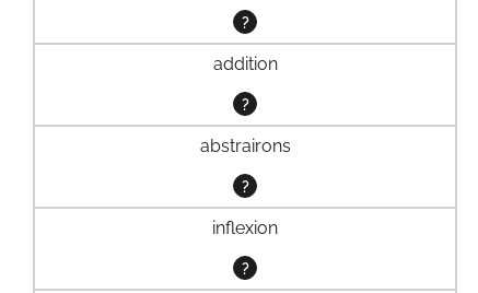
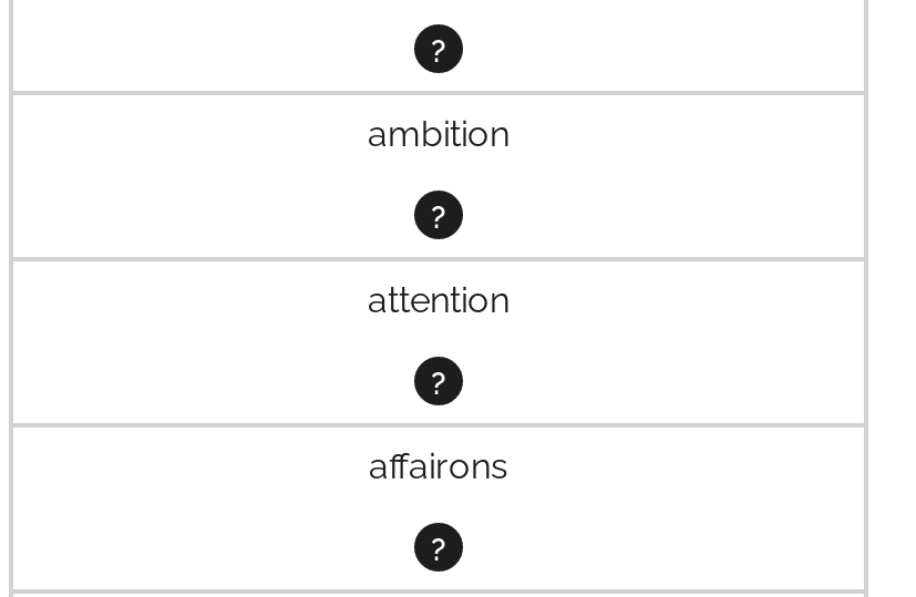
- addition
+ ambition

- abstrairons
+ attention

- inflexion
+ affairons
